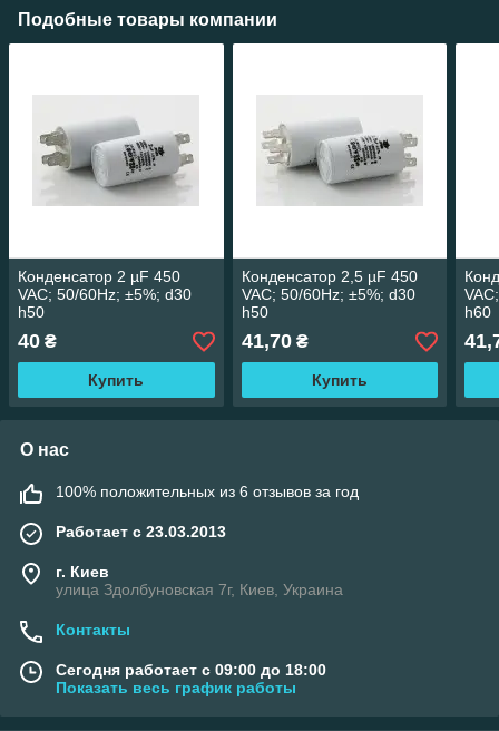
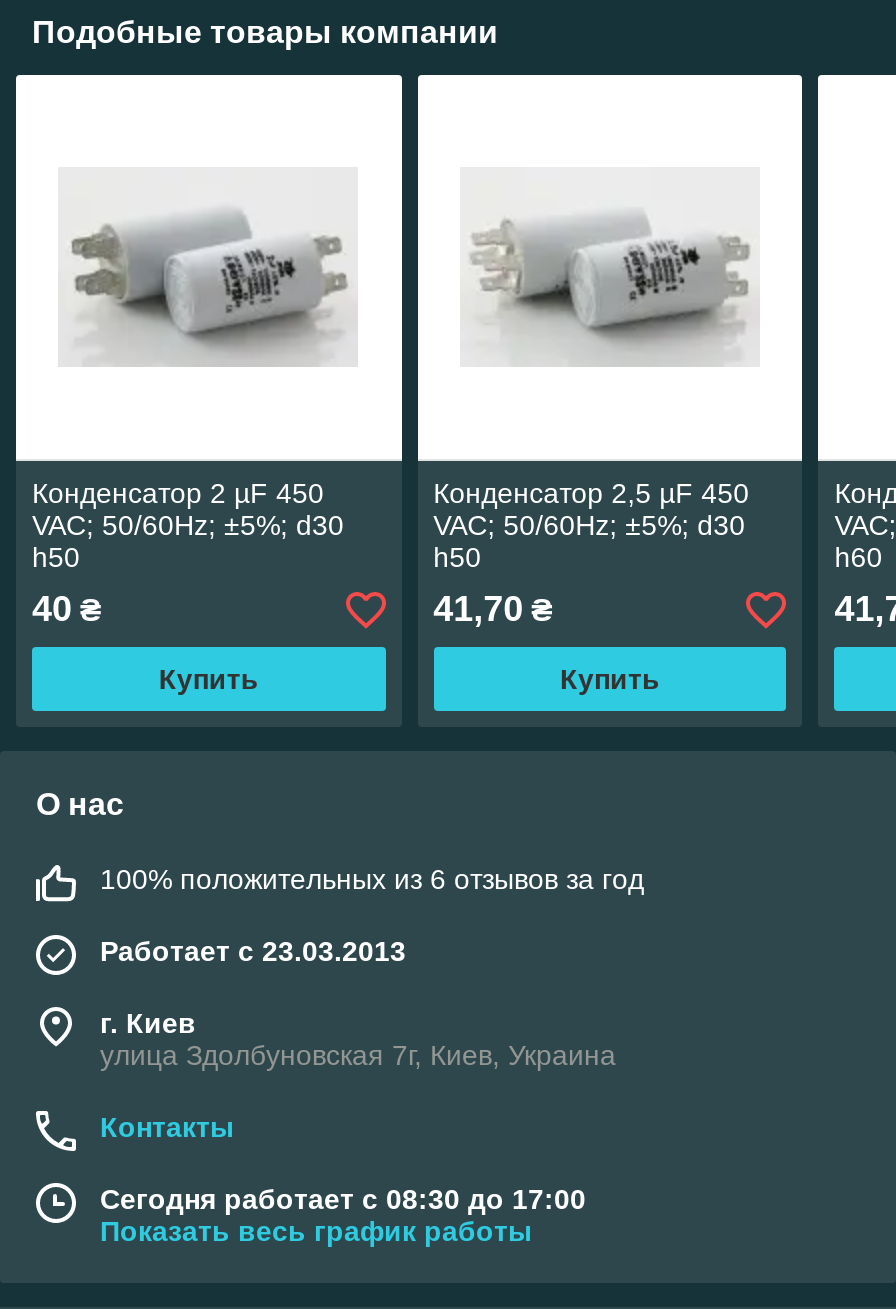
- Сегодня работает с 09:00 до 18:00
+ Сегодня работает с 08:30 до 17:00
